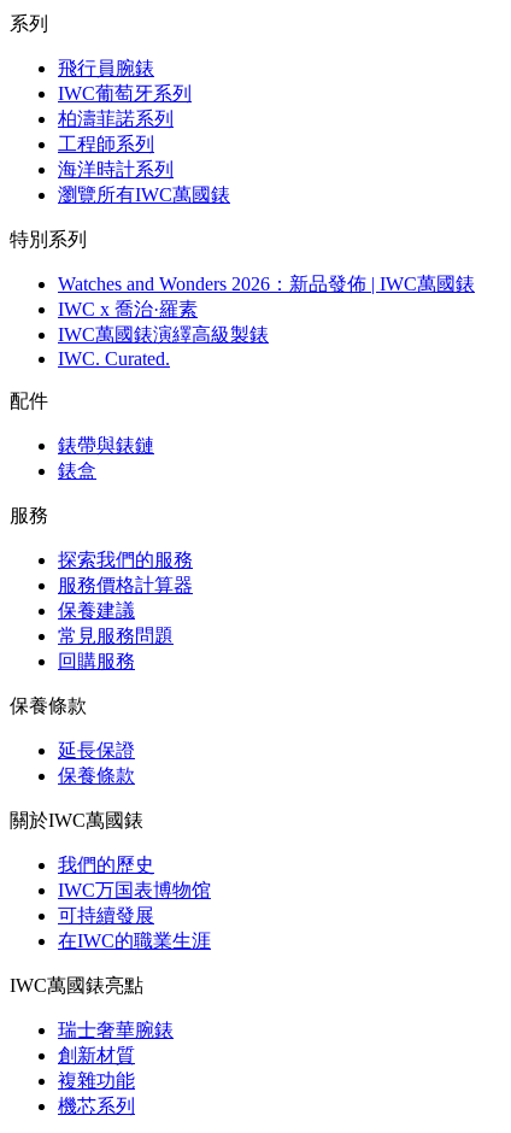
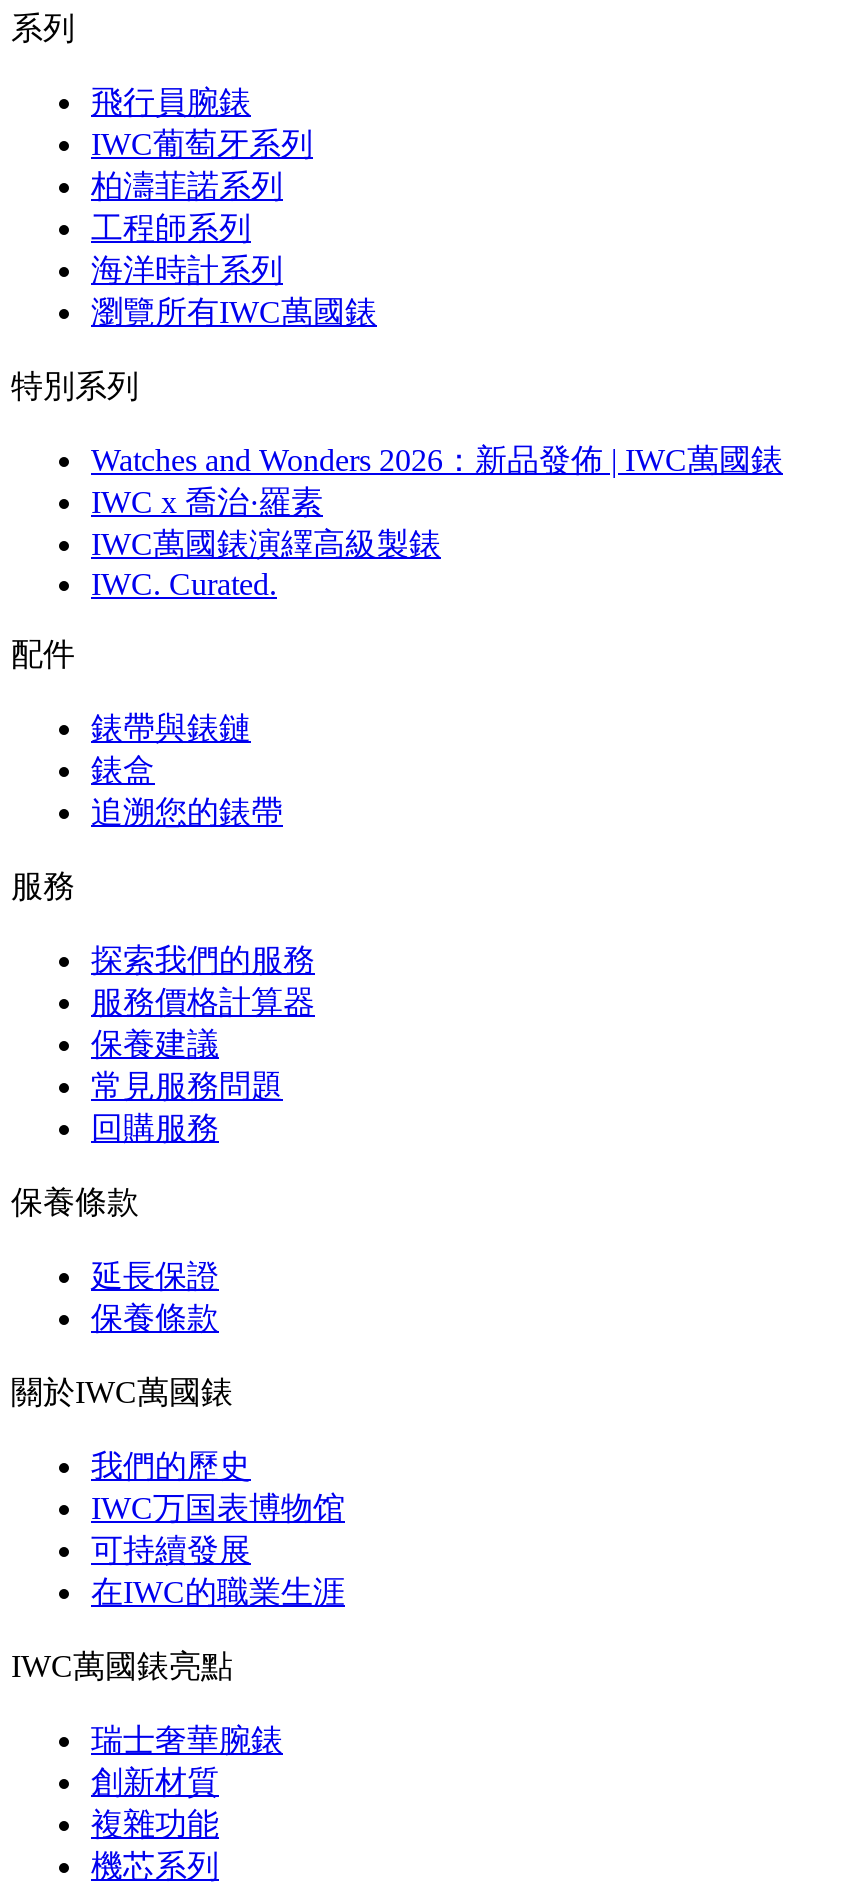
+ 追溯您的錶帶
